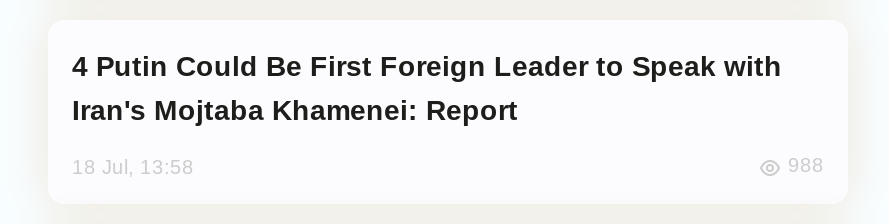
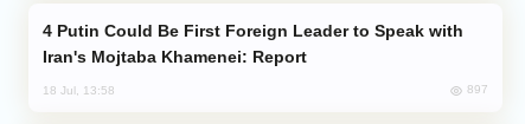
- 988
+ 897
